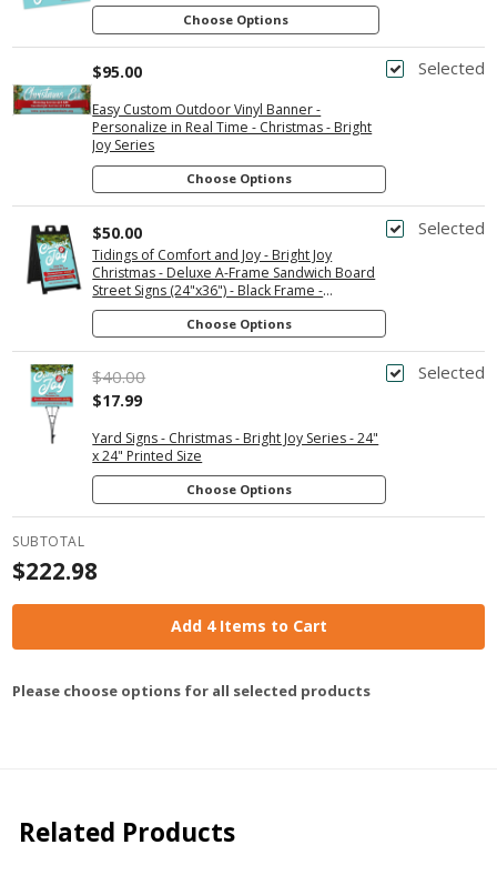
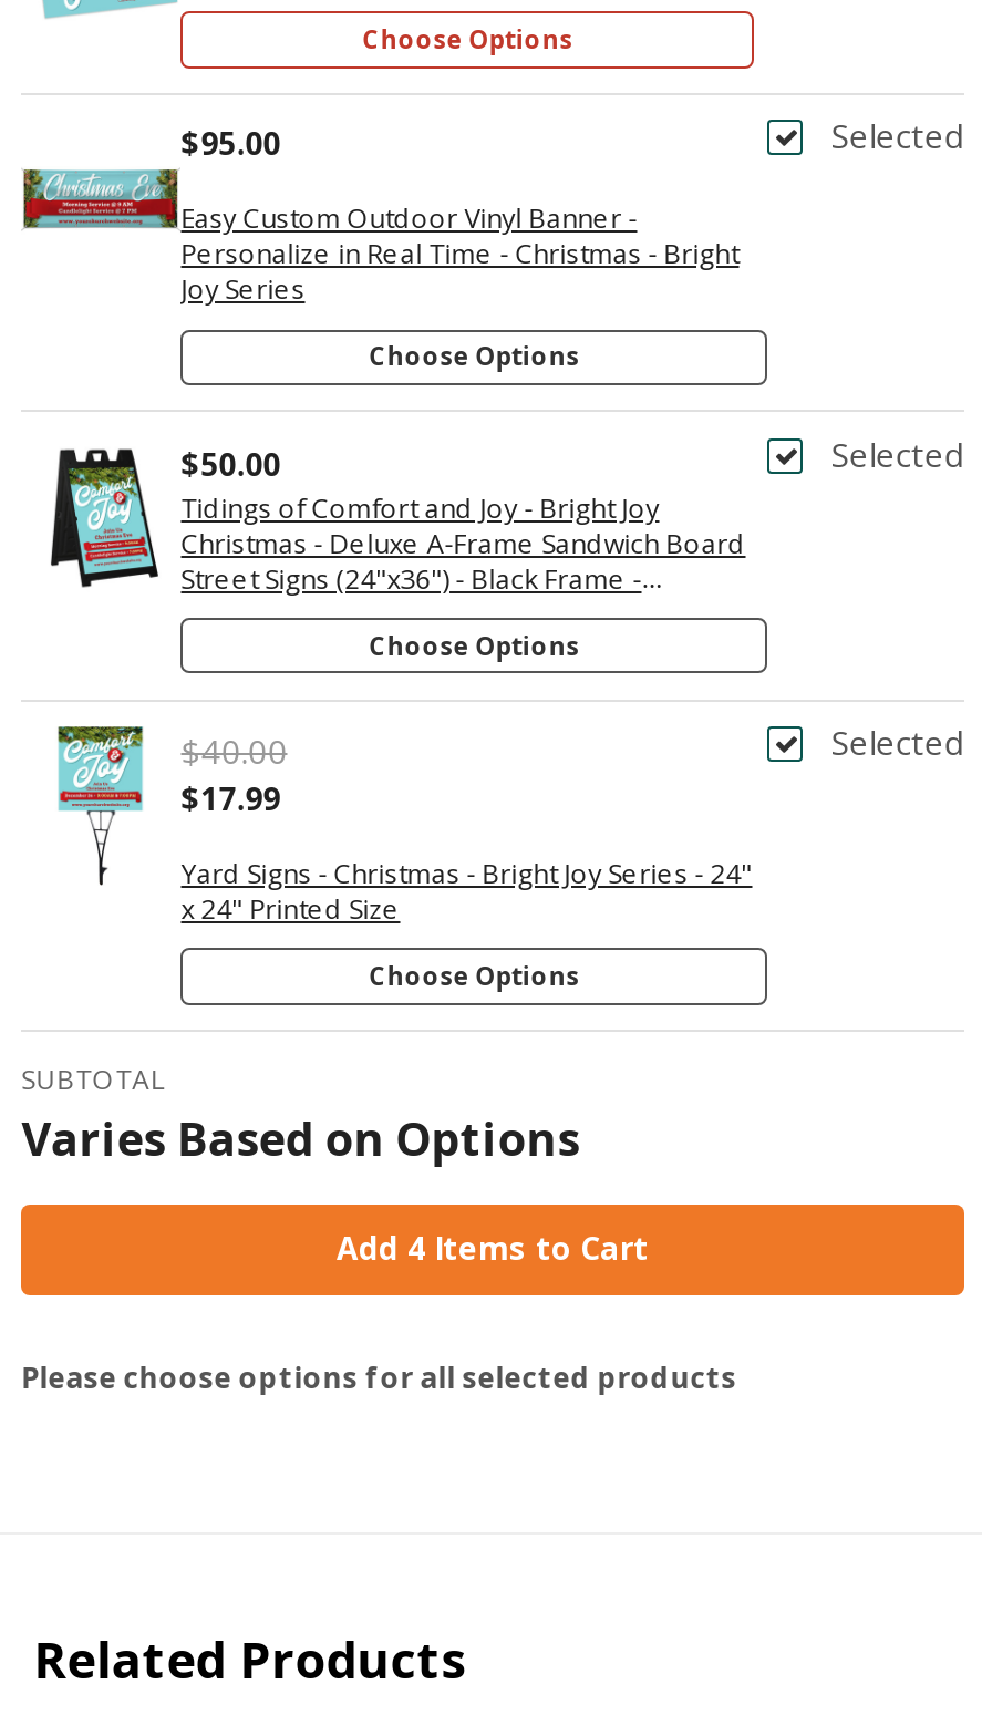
- $222.98
+ Varies Based on Options
